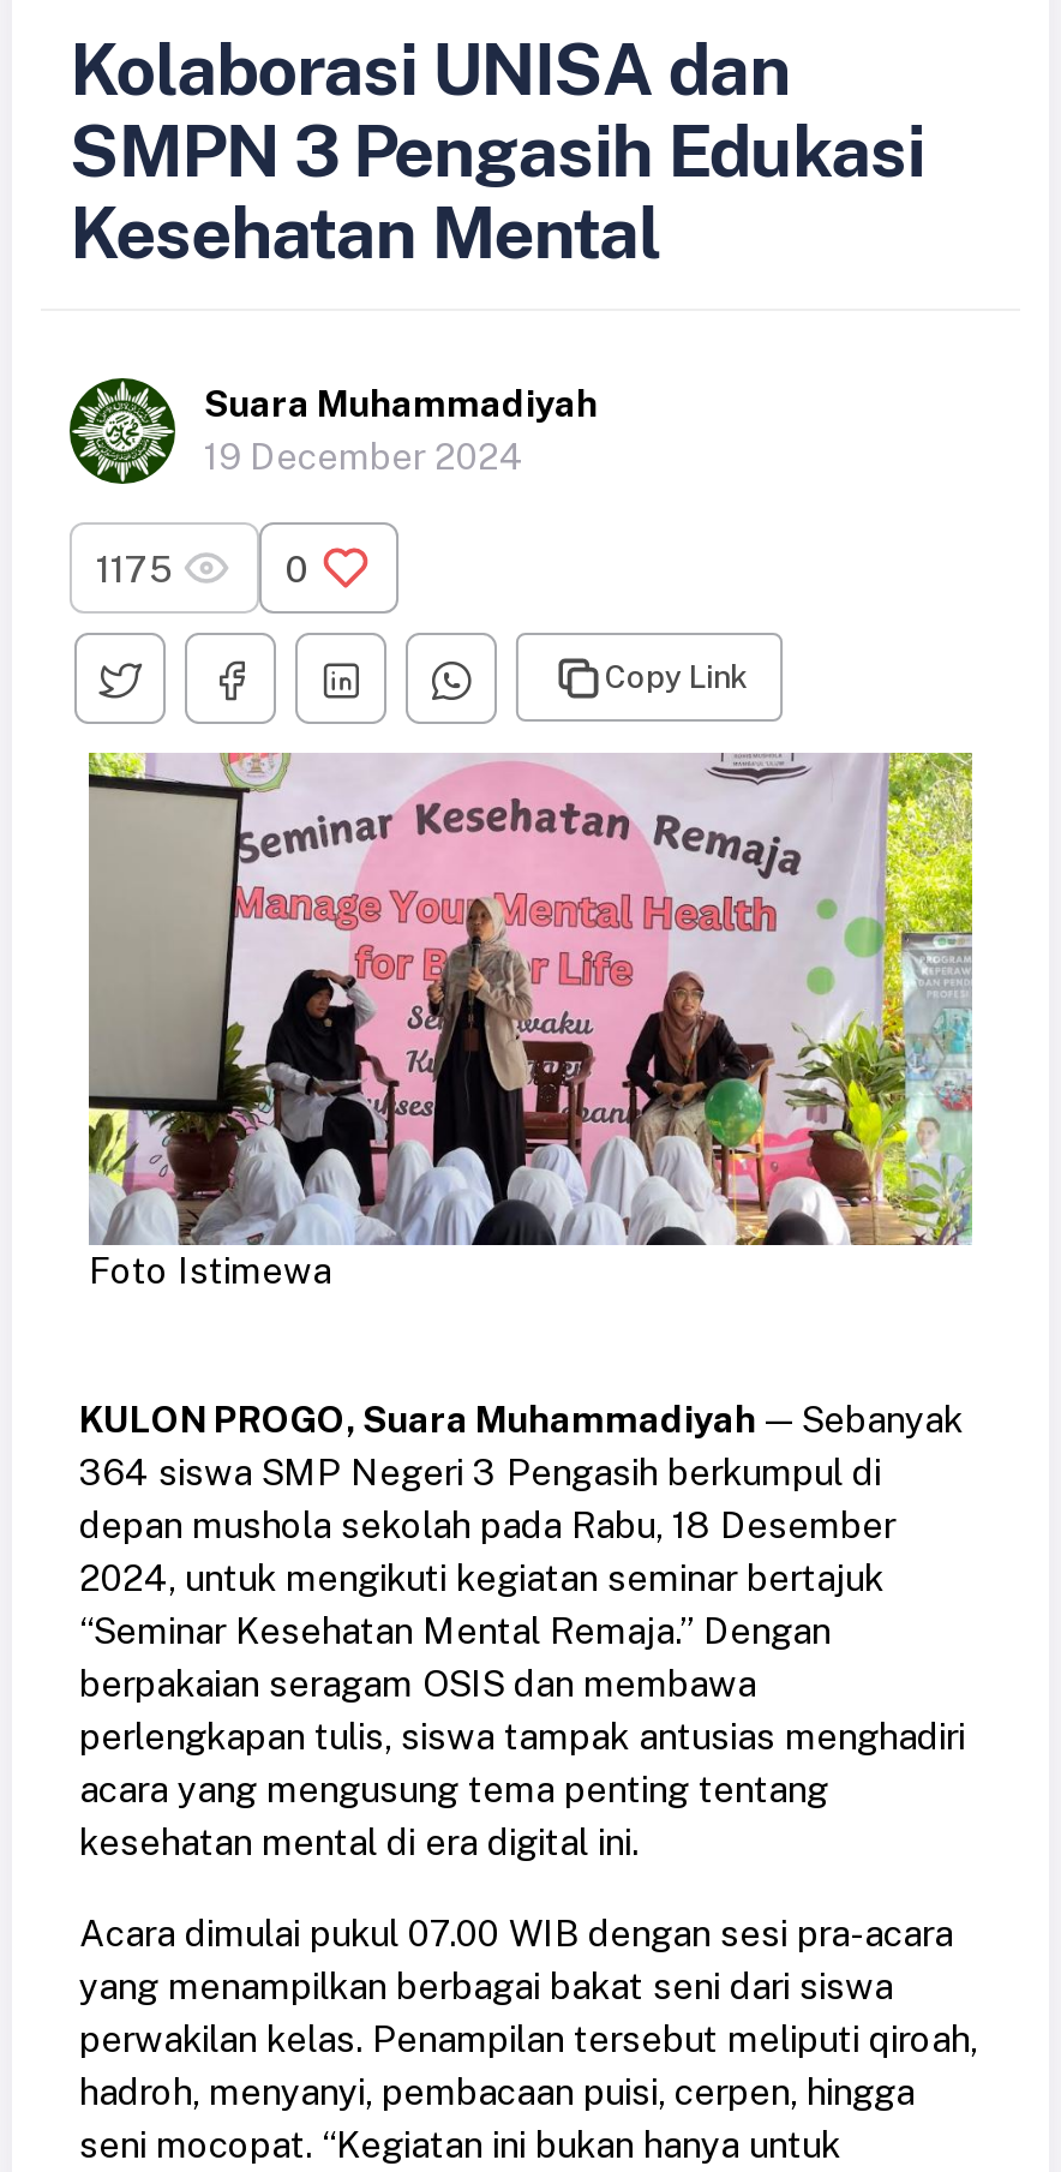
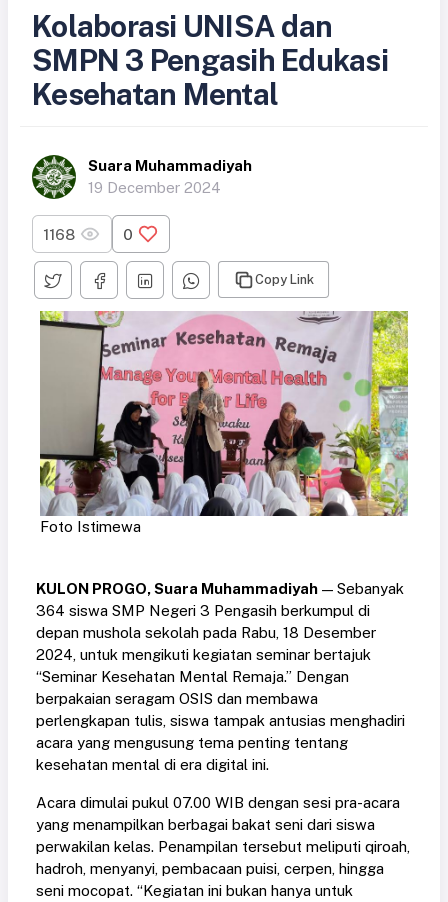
- 1175
+ 1168
